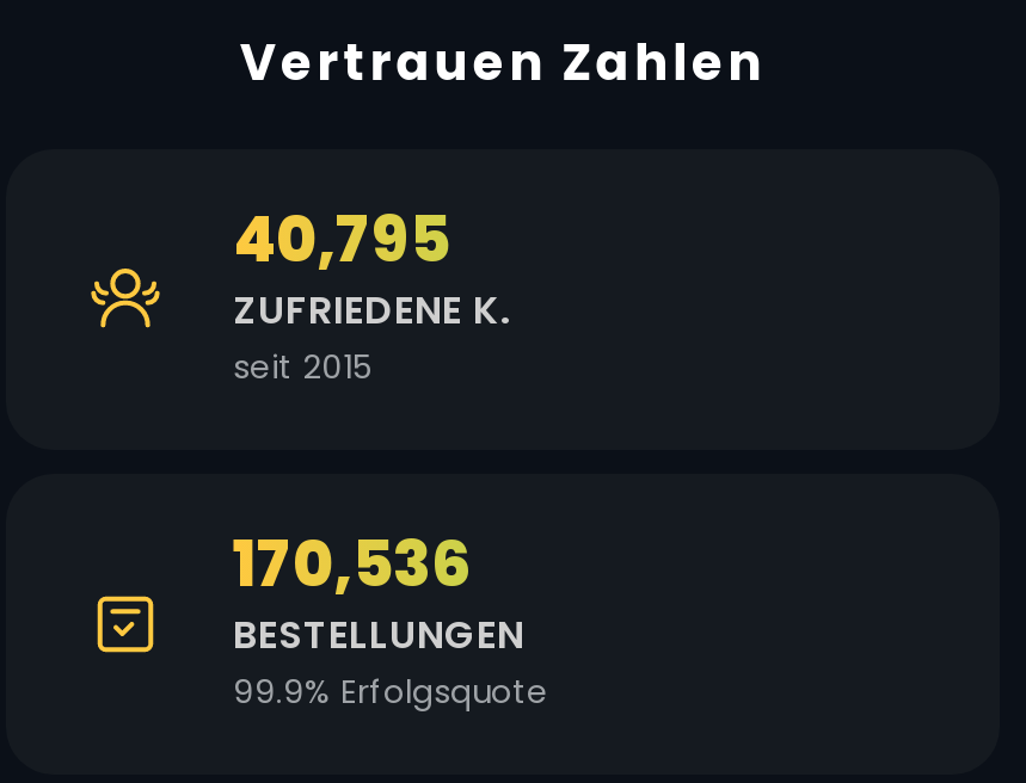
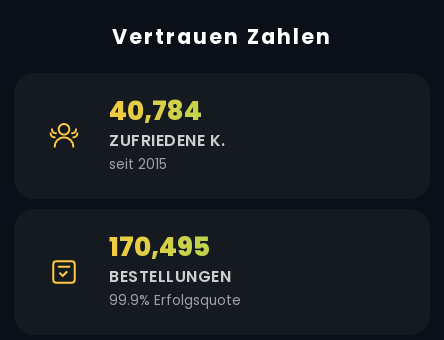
- 40,795
+ 40,784

- 170,536
+ 170,495
